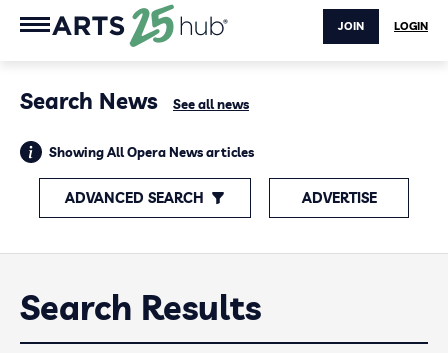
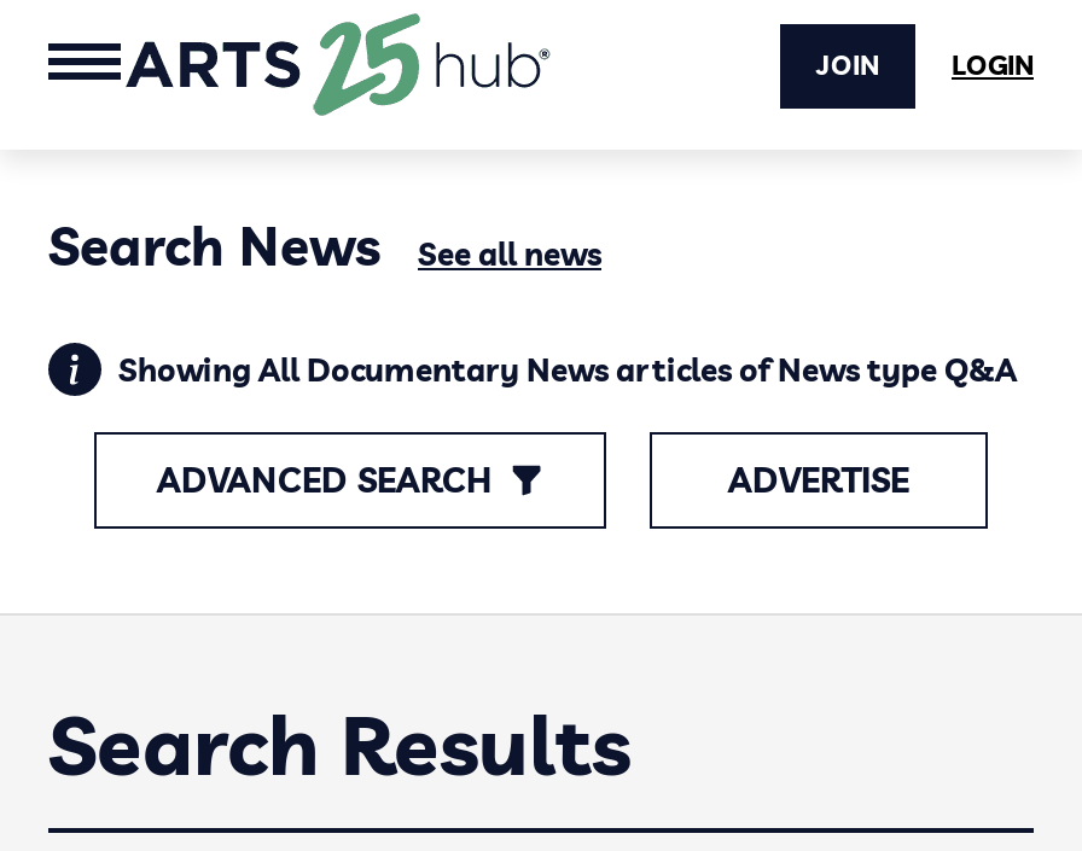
- Showing All Opera News articles
+ Showing All Documentary News articles of News type Q&A
